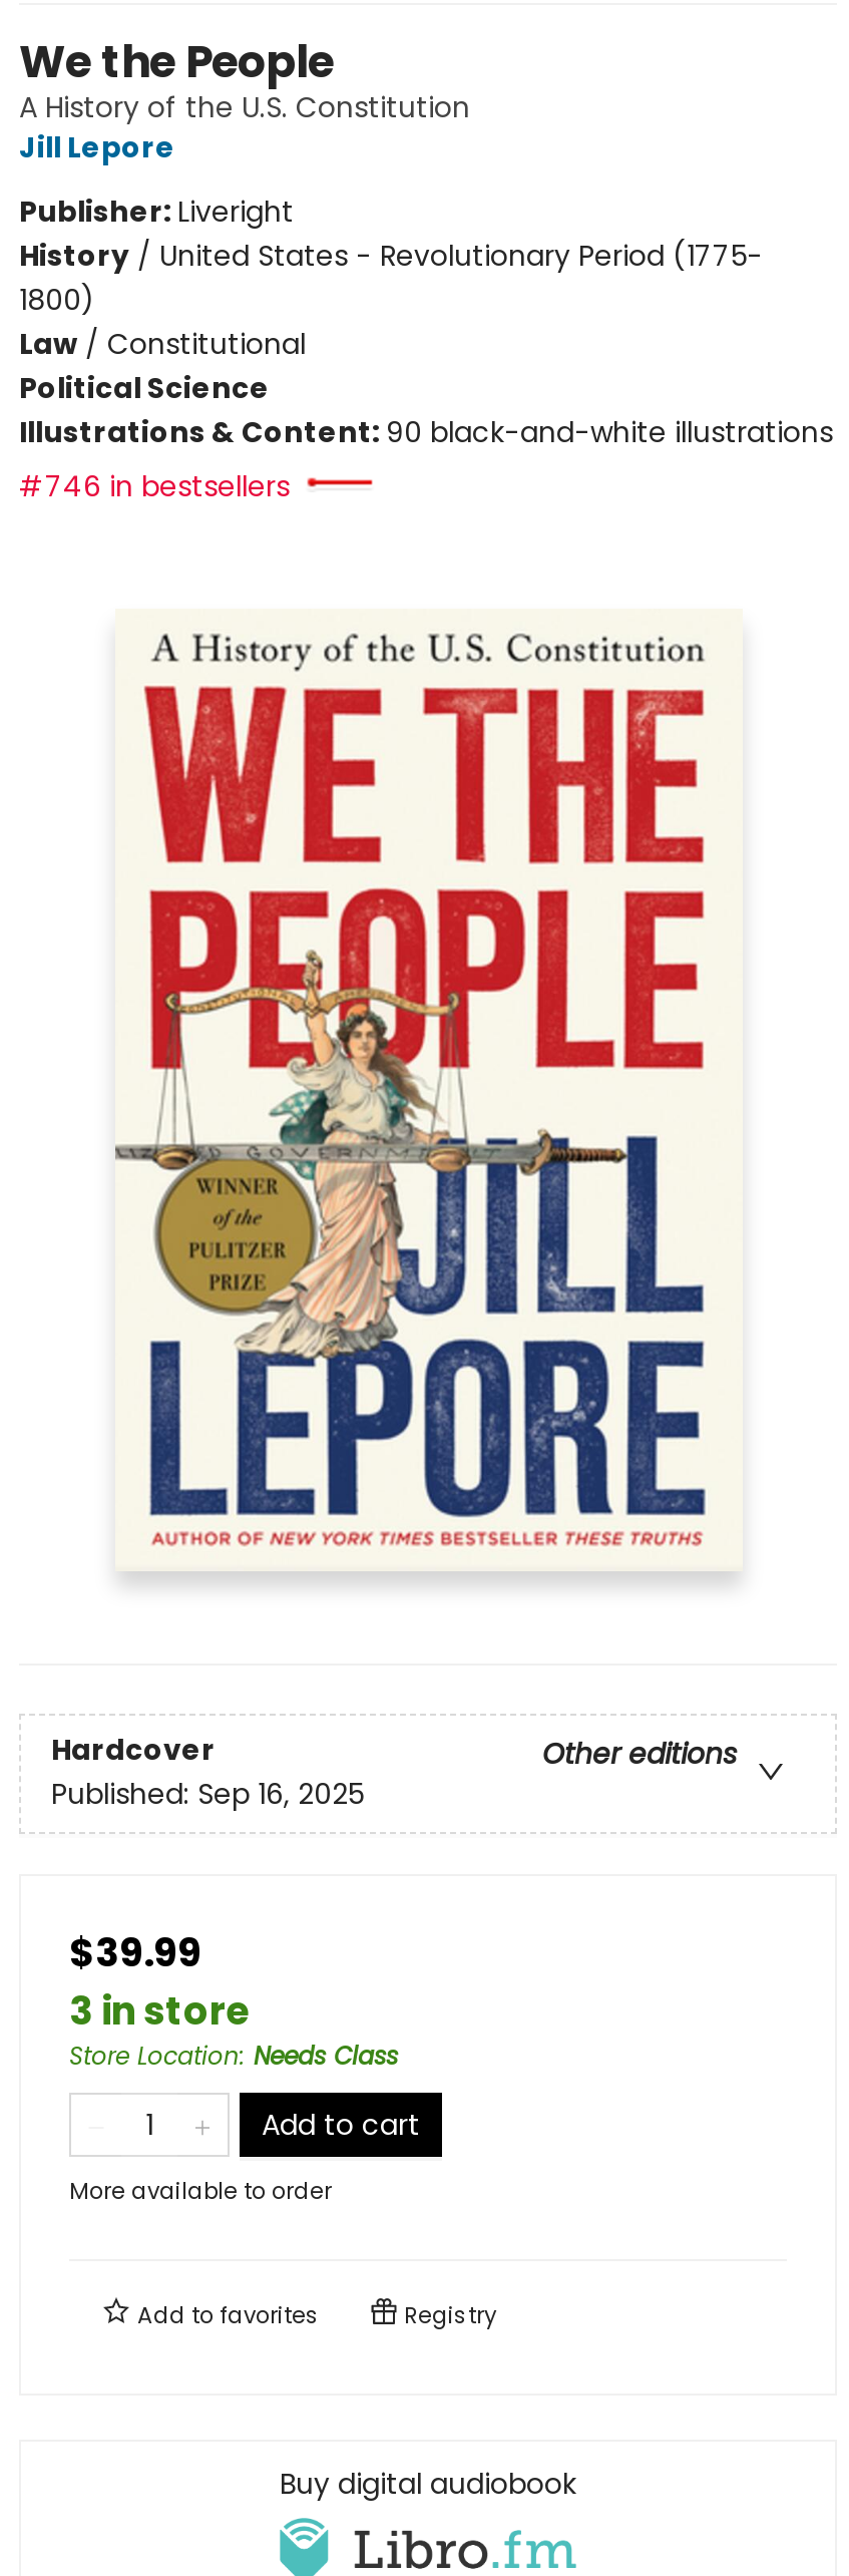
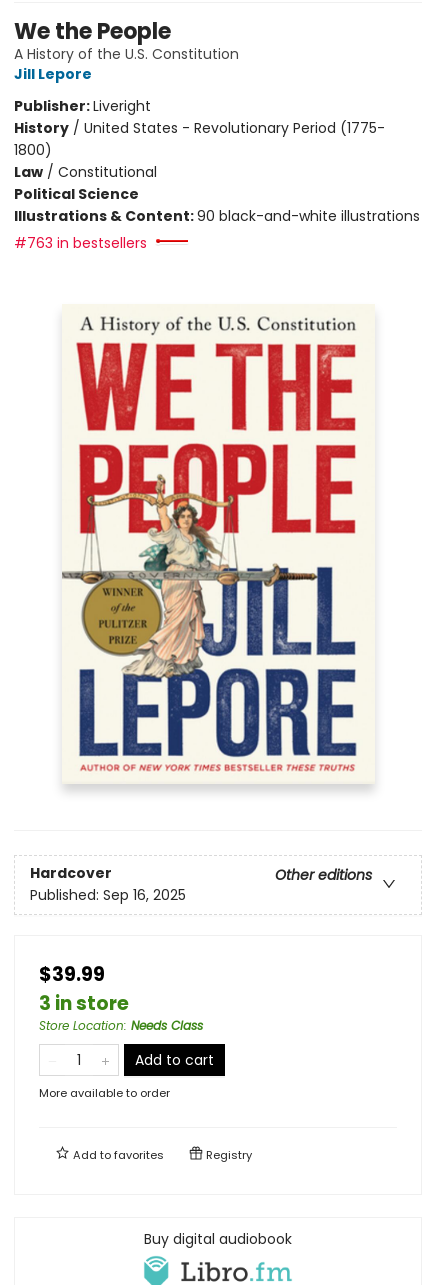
- #746 in bestsellers
+ #763 in bestsellers
